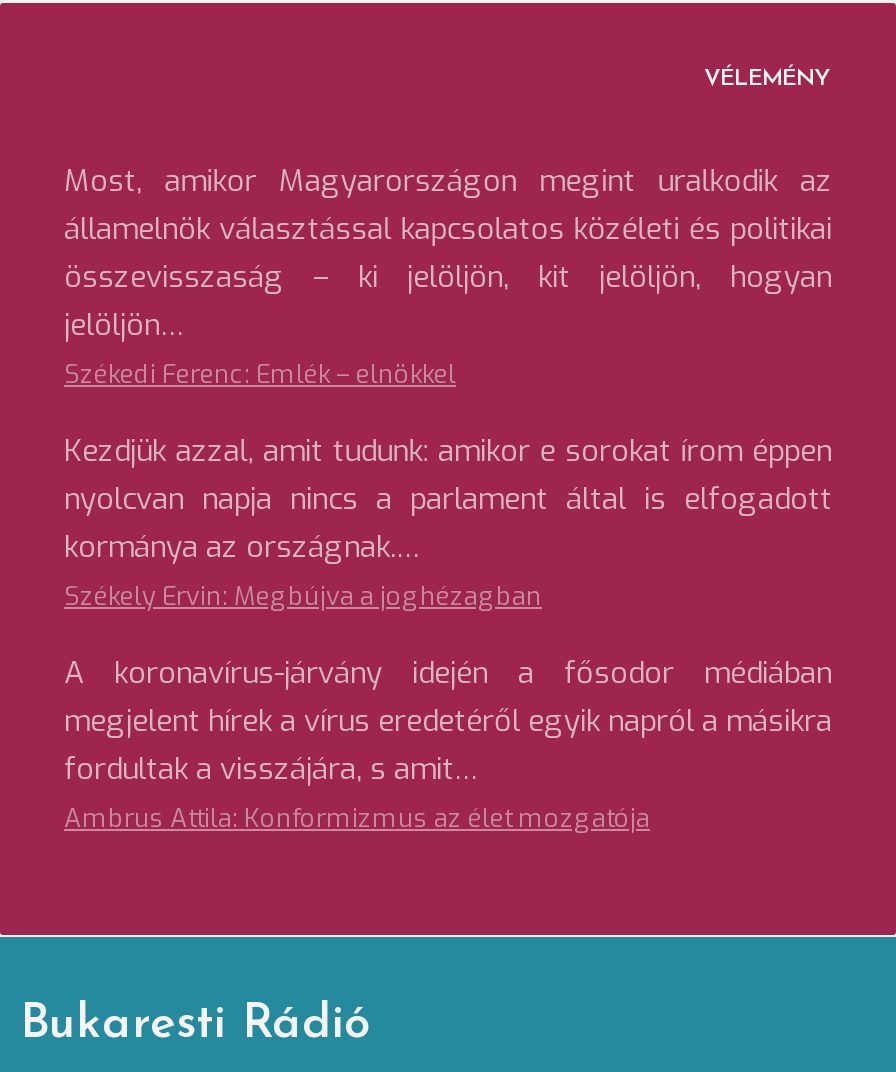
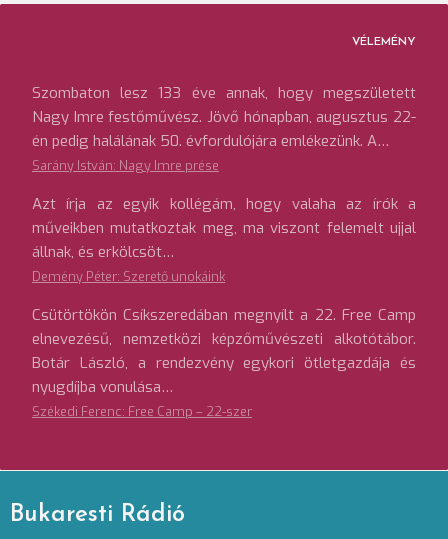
- Most, amikor Magyarországon megint uralkodik az
- államelnök választással kapcsolatos közéleti és politikai
- összevisszaság – ki jelöljön, kit jelöljön, hogyan
- jelöljön…
- Székedi Ferenc: Emlék – elnökkel
+ Szombaton lesz 133 éve annak, hogy megszületett
+ Nagy Imre festőművész. Jövő hónapban, augusztus 22-
+ én pedig halálának 50. évfordulójára emlékezünk. A…
+ Sarány István: Nagy Imre prése

- Kezdjük azzal, amit tudunk: amikor e sorokat írom éppen
- nyolcvan napja nincs a parlament által is elfogadott
- kormánya az országnak.…
- Székely Ervin: Megbújva a joghézagban
+ Azt írja az egyik kollégám, hogy valaha az írók a
+ műveikben mutatkoztak meg, ma viszont felemelt ujjal
+ állnak, és erkölcsöt…
+ Demény Péter: Szerető unokáink

- A koronavírus-járvány idején a fősodor médiában
- megjelent hírek a vírus eredetéről egyik napról a másikra
- fordultak a visszájára, s amit…
- Ambrus Attila: Konformizmus az élet mozgatója
+ Csütörtökön Csíkszeredában megnyílt a 22. Free Camp
+ elnevezésű, nemzetközi képzőművészeti alkotótábor.
+ Botár László, a rendezvény egykori ötletgazdája és
+ nyugdíjba vonulása…
+ Székedi Ferenc: Free Camp – 22-szer
